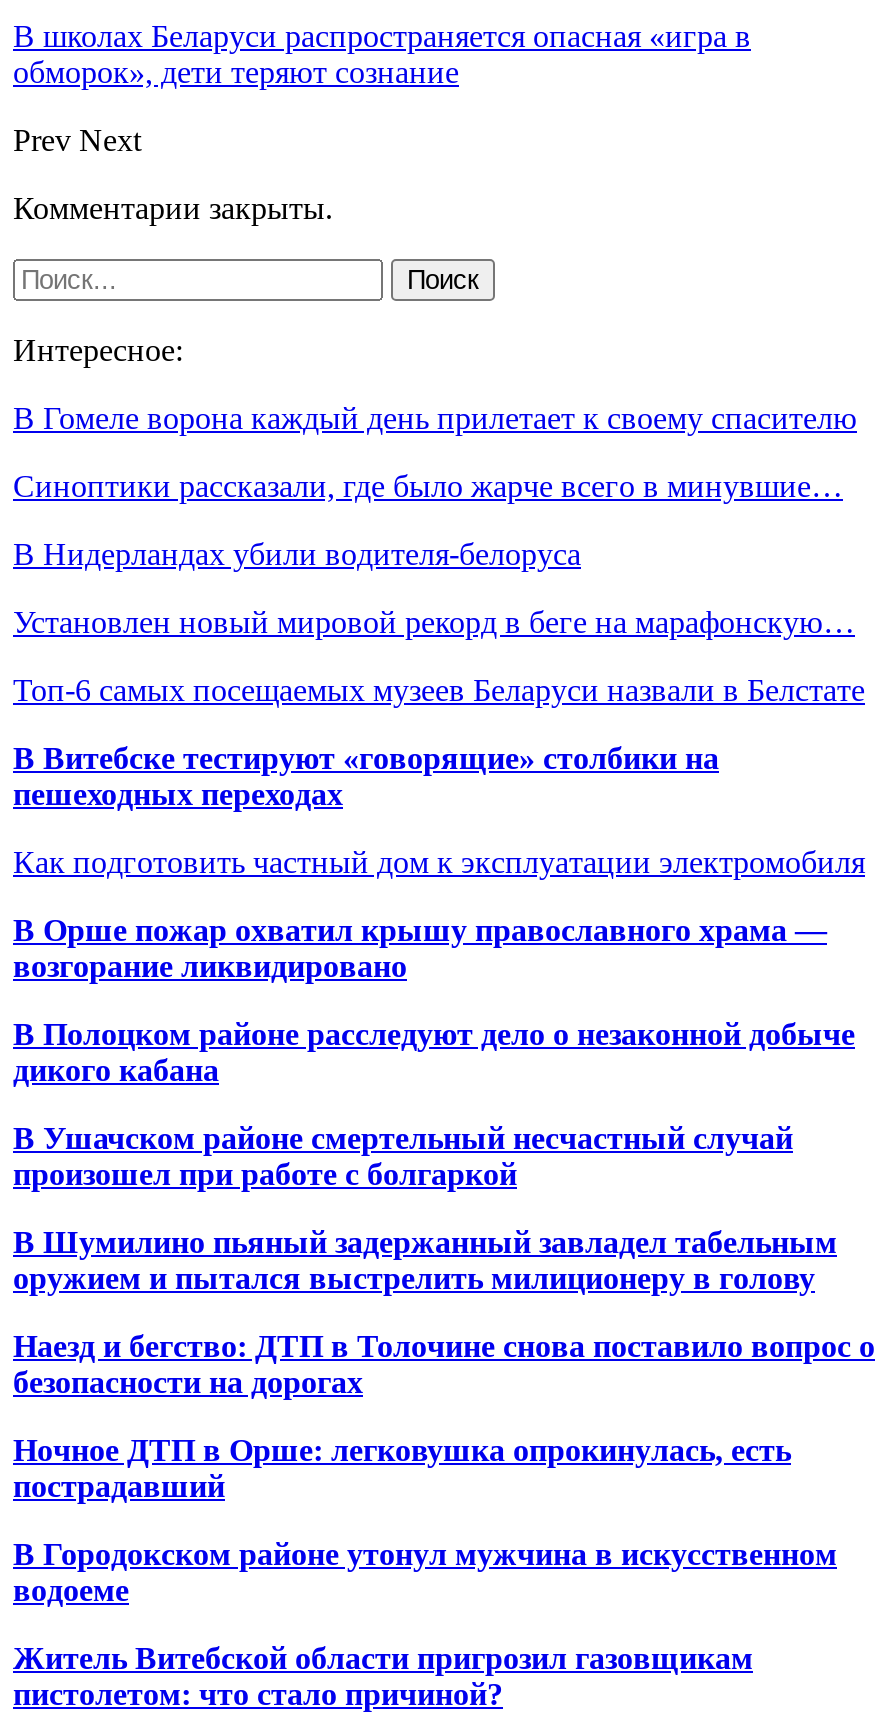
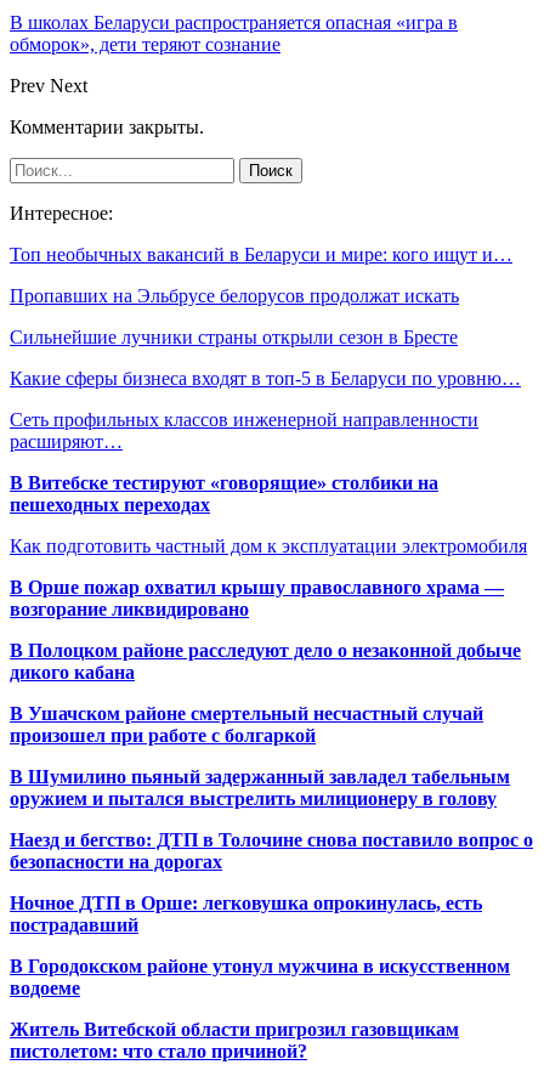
- В Гомеле ворона каждый день прилетает к своему спасителю
+ Топ необычных вакансий в Беларуси и мире: кого ищут и…

- Синоптики рассказали, где было жарче всего в минувшие…
+ Пропавших на Эльбрусе белорусов продолжат искать

- В Нидерландах убили водителя-белоруса
+ Сильнейшие лучники страны открыли сезон в Бресте

- Установлен новый мировой рекорд в беге на марафонскую…
+ Какие сферы бизнеса входят в топ-5 в Беларуси по уровню…

- Топ-6 самых посещаемых музеев Беларуси назвали в Белстате
+ Сеть профильных классов инженерной направленности
+ расширяют…
